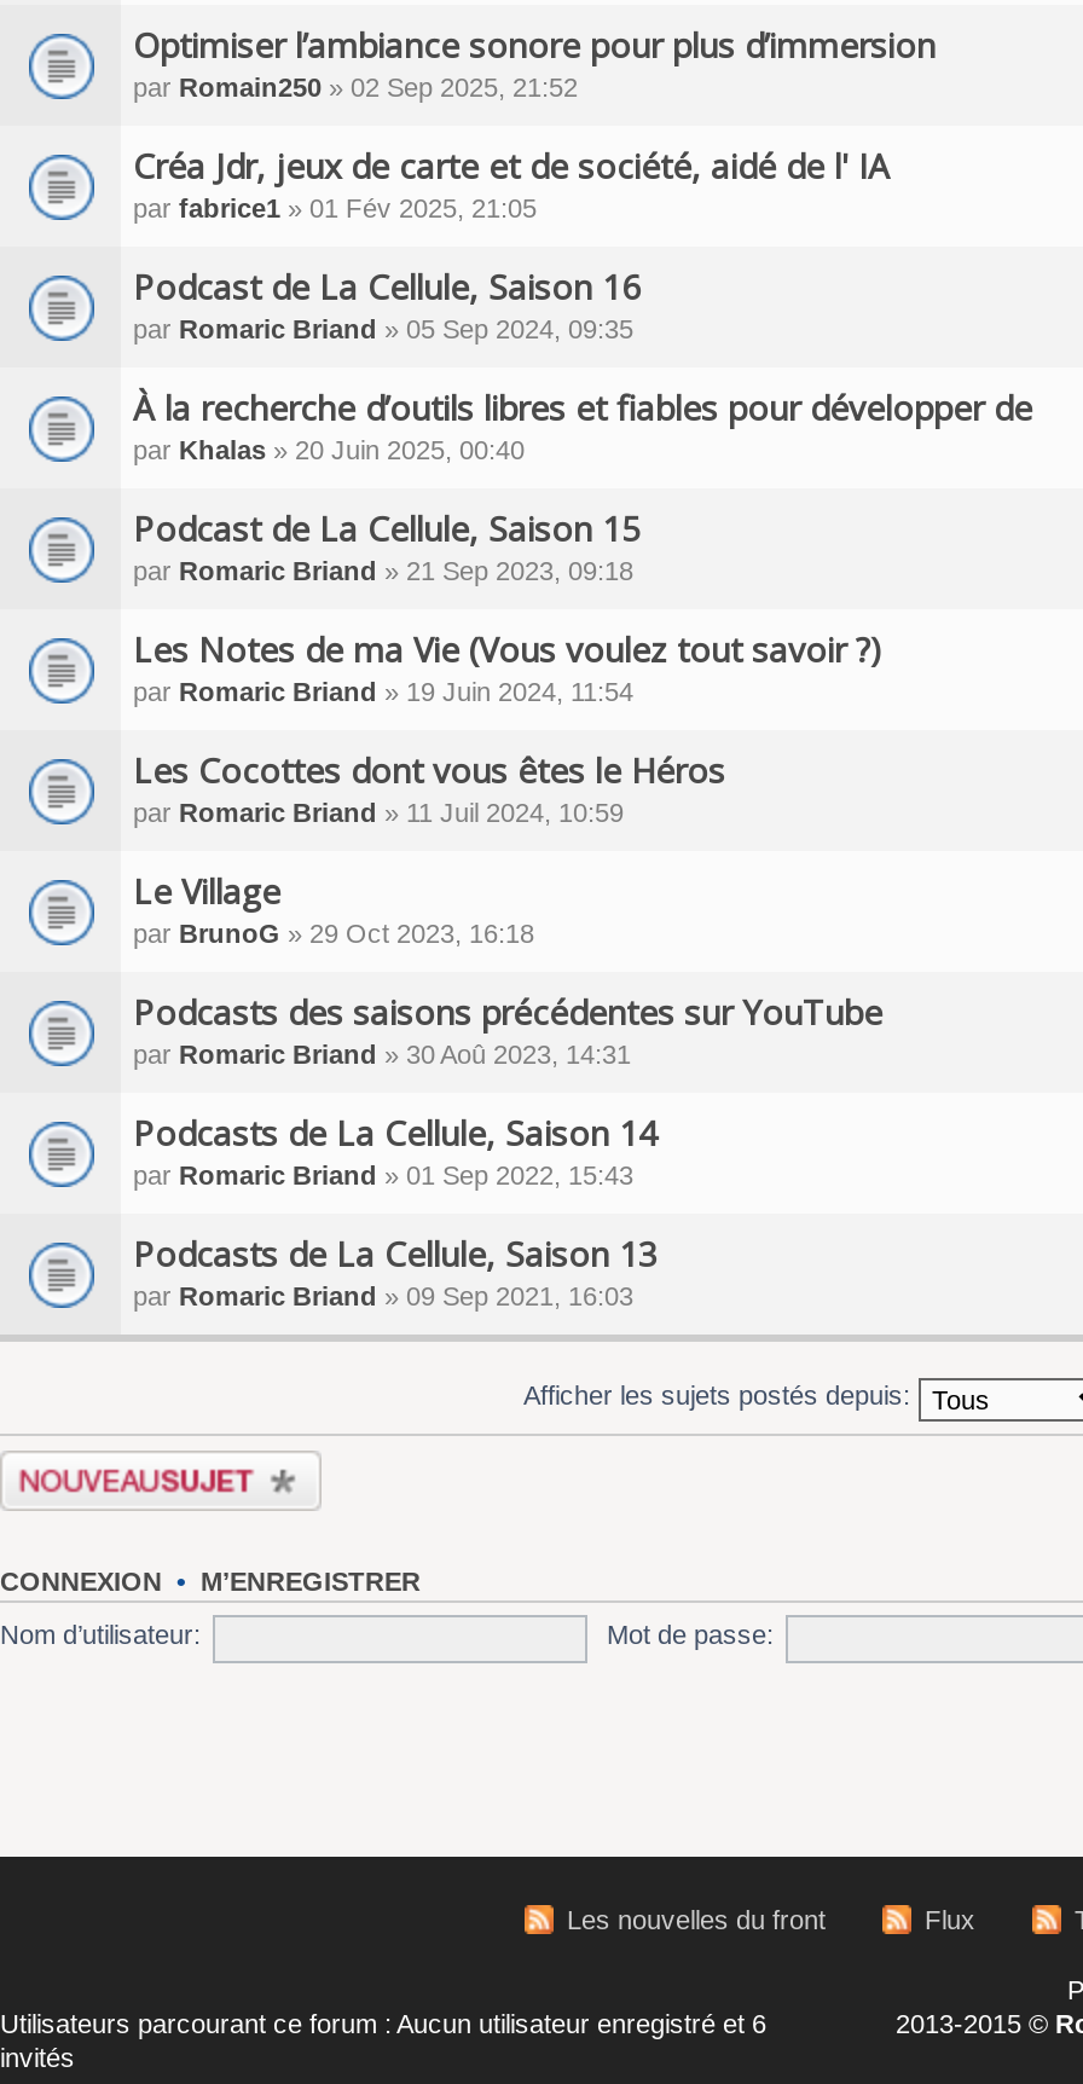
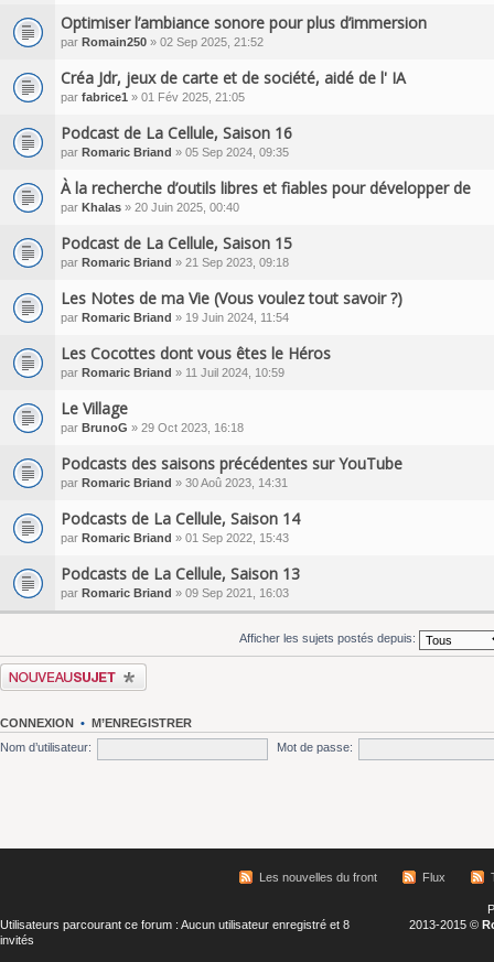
- Utilisateurs parcourant ce forum : Aucun utilisateur enregistré et 6
+ Utilisateurs parcourant ce forum : Aucun utilisateur enregistré et 8
